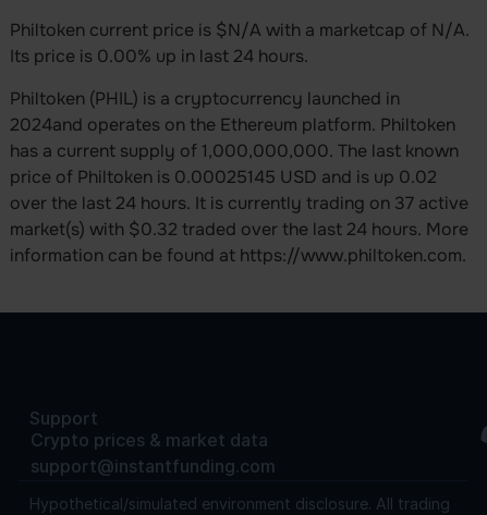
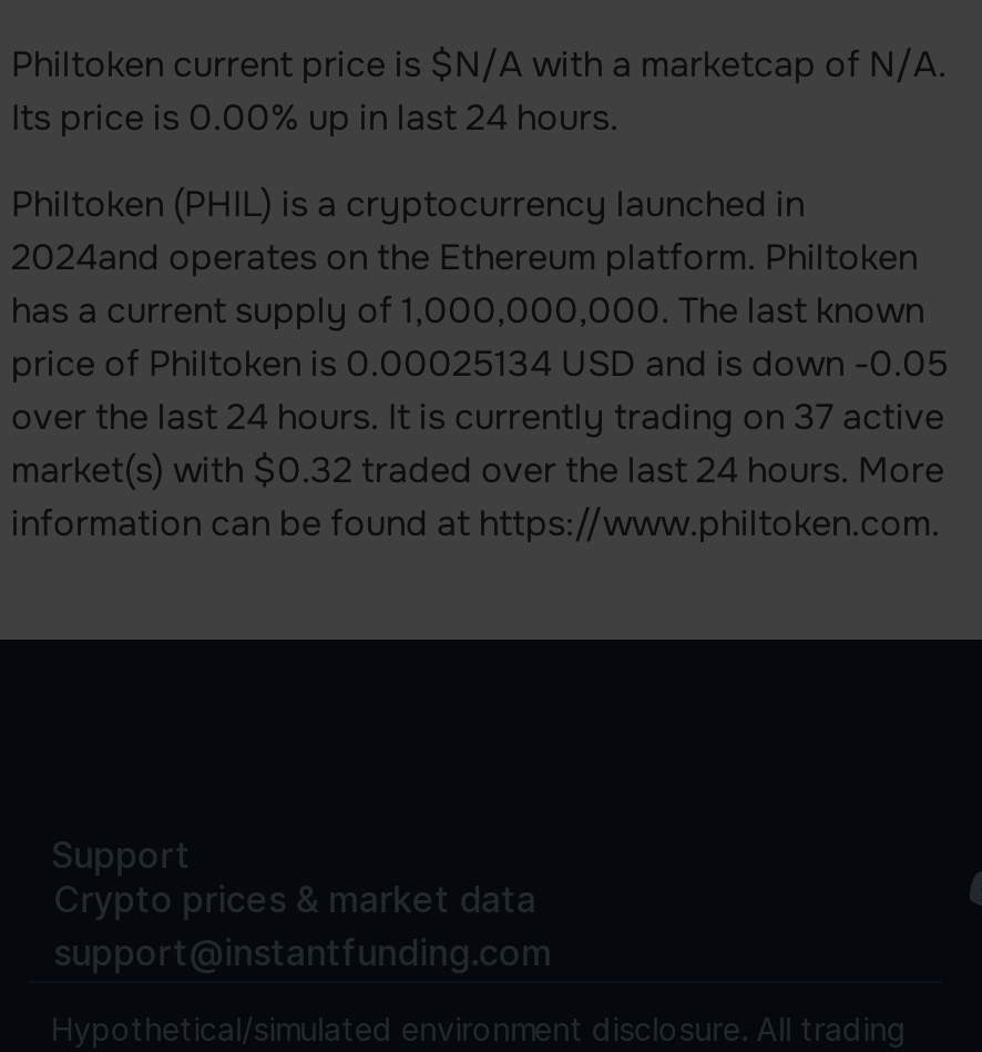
- price of Philtoken is 0.00025145 USD and is up 0.02
+ price of Philtoken is 0.00025134 USD and is down -0.05
